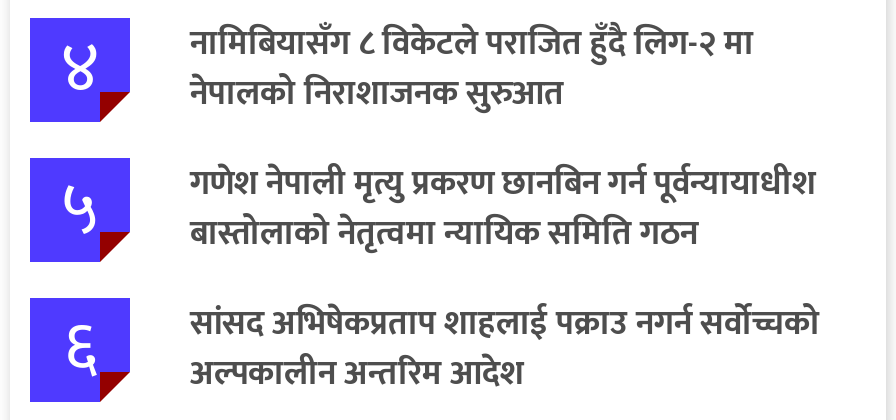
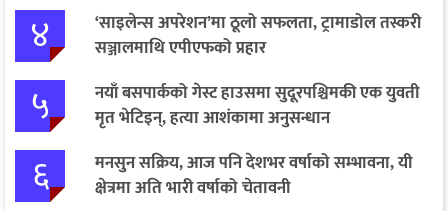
- नामिबियासँग ८ विकेटले पराजित हुँदै लिग-२ मा
- नेपालको निराशाजनक सुरुआत
+ ‘साइलेन्स अपरेशन’मा ठूलो सफलता, ट्रामाडोल तस्करी
+ सञ्जालमाथि एपीएफको प्रहार

- गणेश नेपाली मृत्यु प्रकरण छानबिन गर्न पूर्वन्यायाधीश
- बास्तोलाको नेतृत्वमा न्यायिक समिति गठन
+ नयाँ बसपार्कको गेस्ट हाउसमा सुदूरपश्चिमकी एक युवती
+ मृत भेटिइन्, हत्या आशंकामा अनुसन्धान

- सांसद अभिषेकप्रताप शाहलाई पक्राउ नगर्न सर्वोच्चको
- अल्पकालीन अन्तरिम आदेश
+ मनसुन सक्रिय, आज पनि देशभर वर्षाको सम्भावना, यी
+ क्षेत्रमा अति भारी वर्षाको चेतावनी
